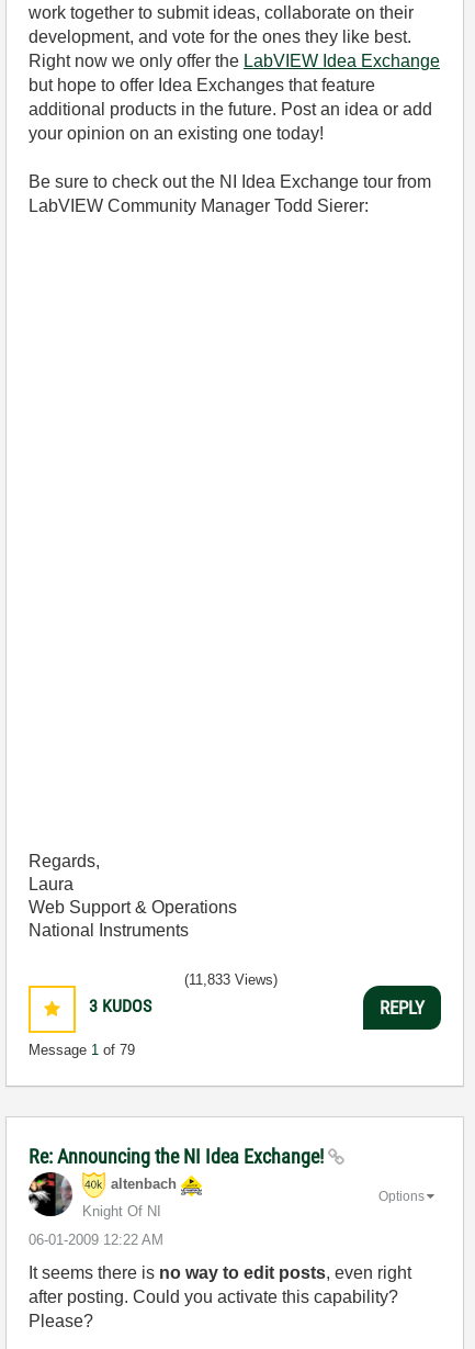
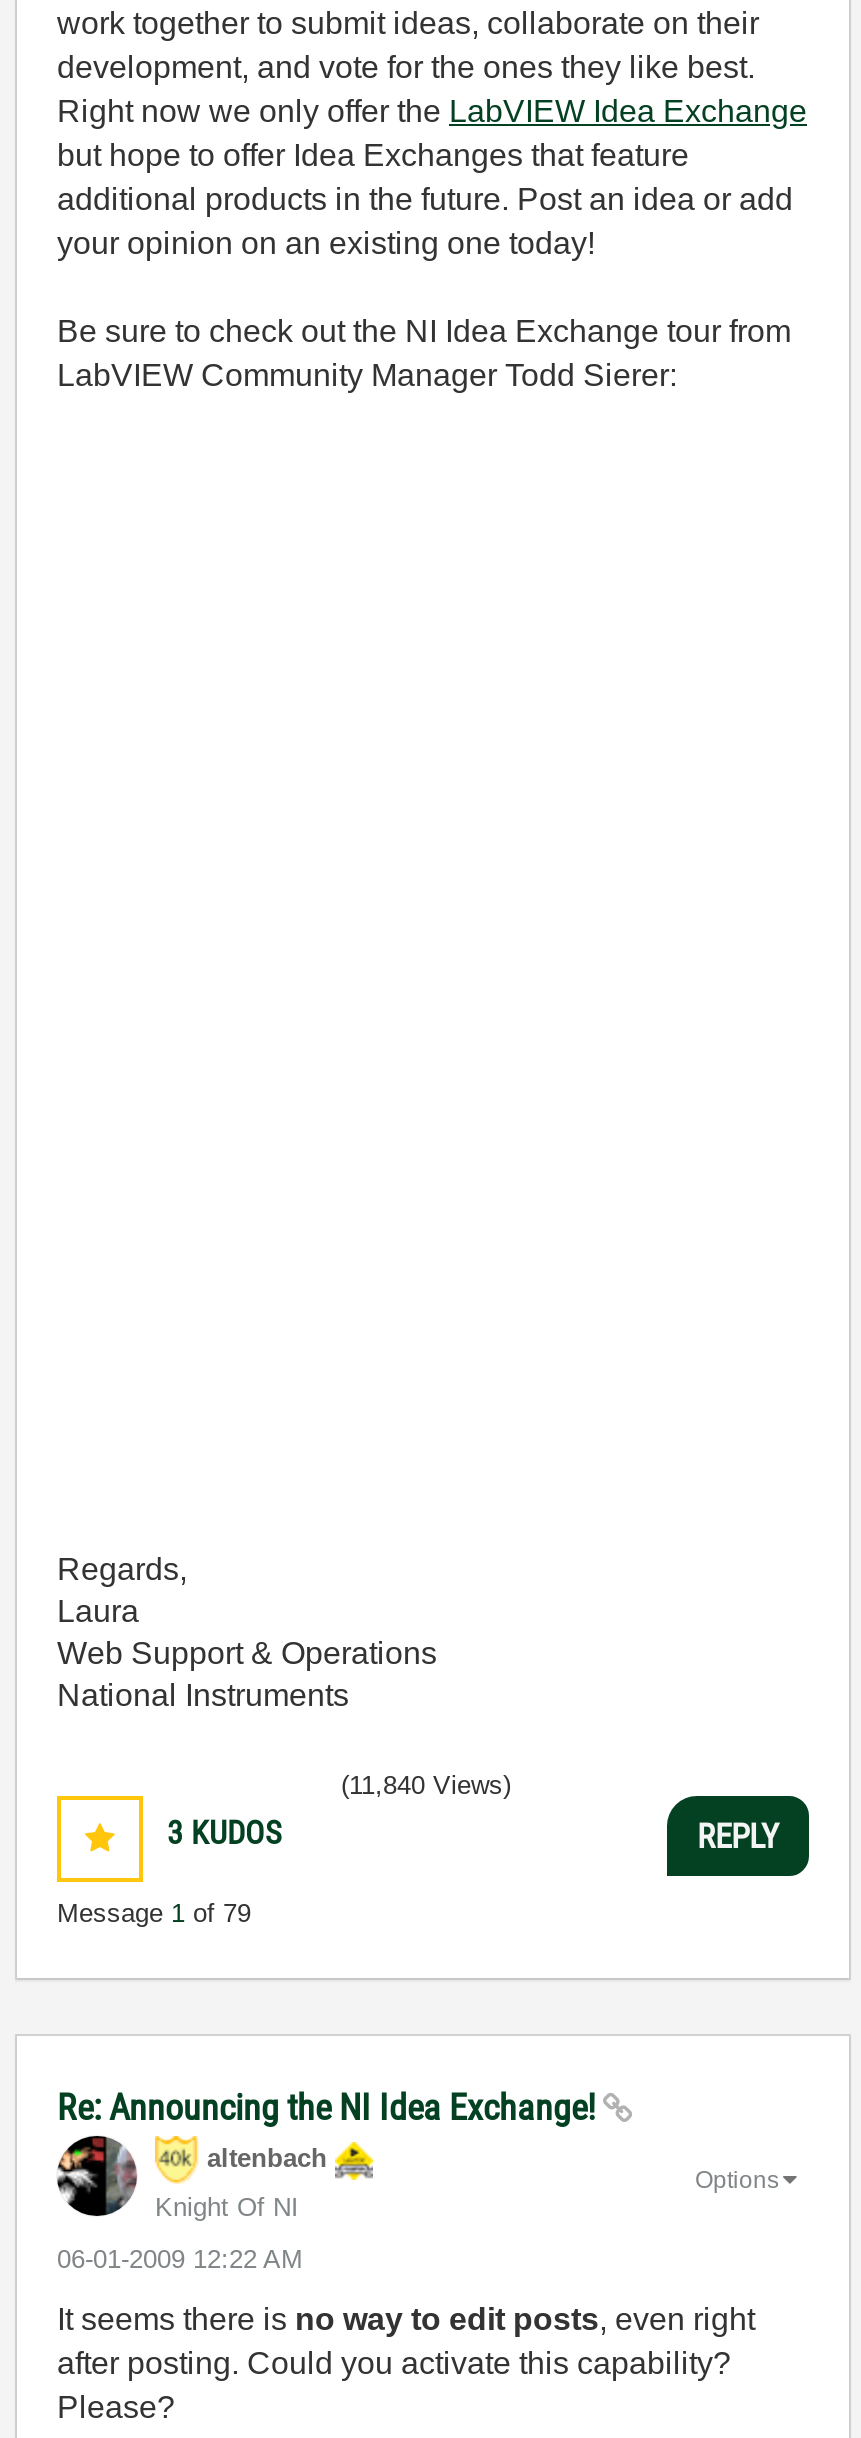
- (11,833 Views)
+ (11,840 Views)
